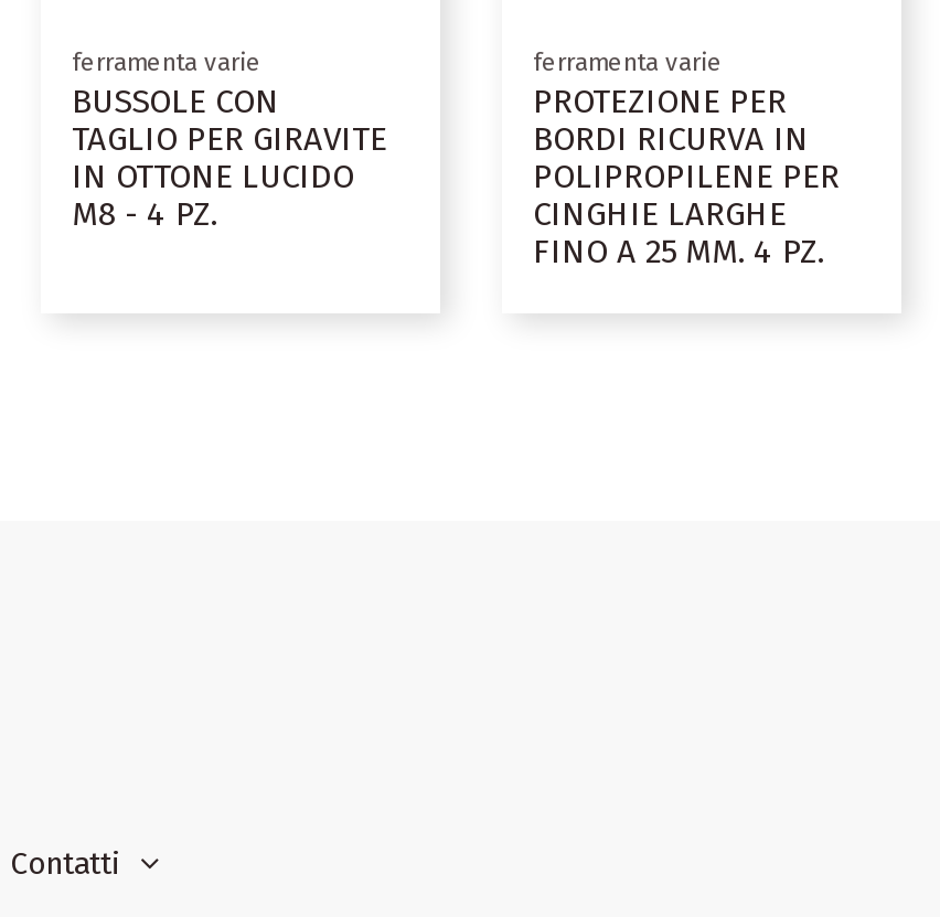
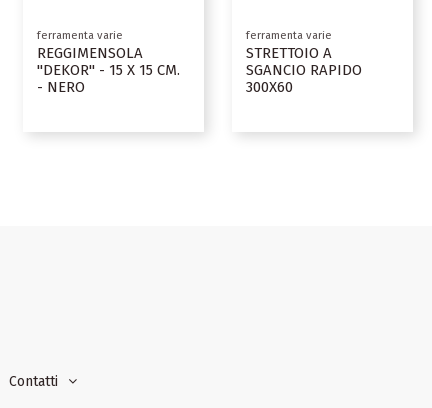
- BUSSOLE CON
- TAGLIO PER GIRAVITE
- IN OTTONE LUCIDO
- M8 - 4 PZ.
+ REGGIMENSOLA
+ "DEKOR" - 15 X 15 CM.
+ - NERO

- PROTEZIONE PER
- BORDI RICURVA IN
- POLIPROPILENE PER
- CINGHIE LARGHE
- FINO A 25 MM. 4 PZ.
+ STRETTOIO A
+ SGANCIO RAPIDO
+ 300X60
